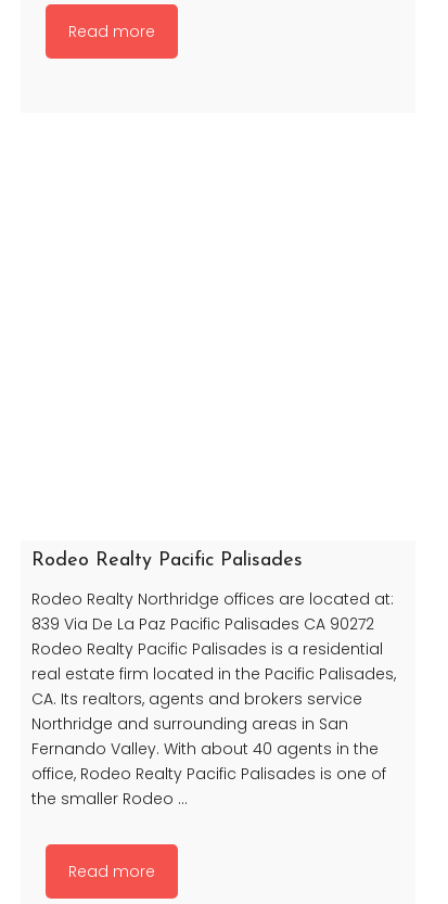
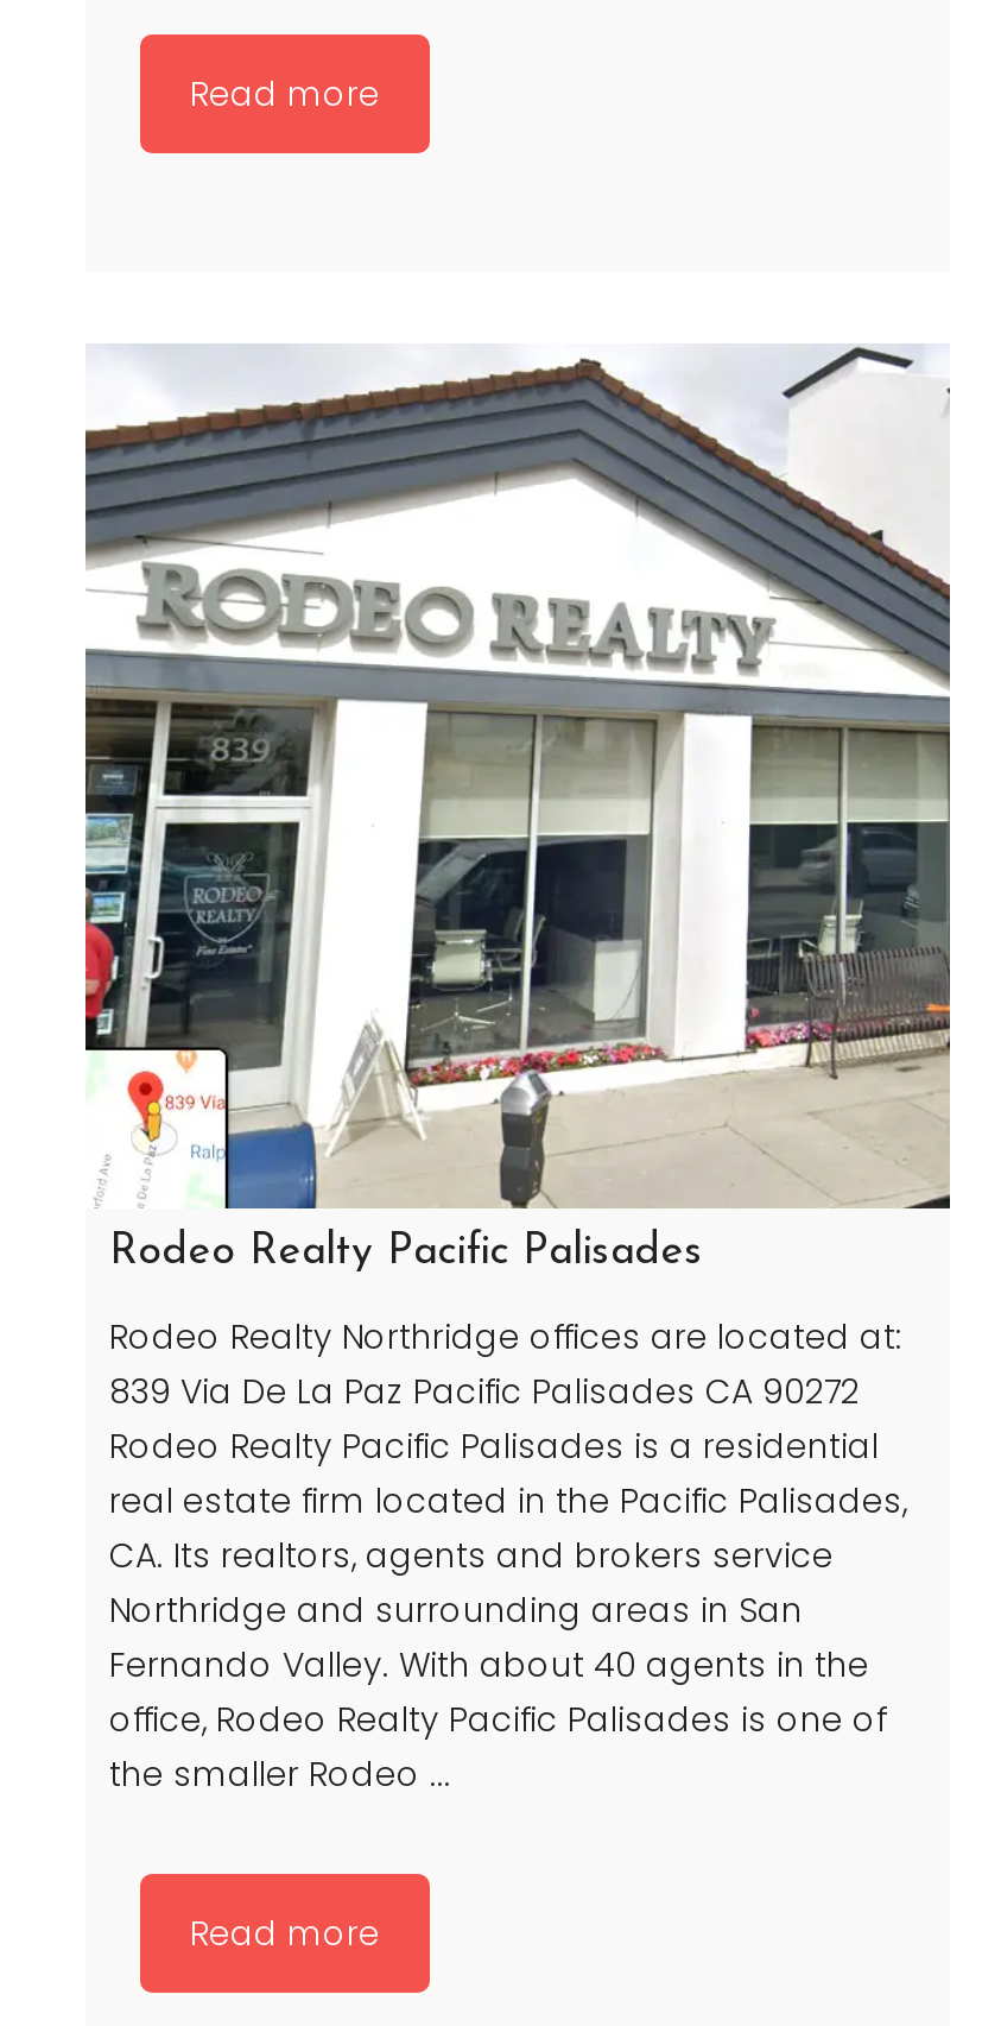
+ [image]
